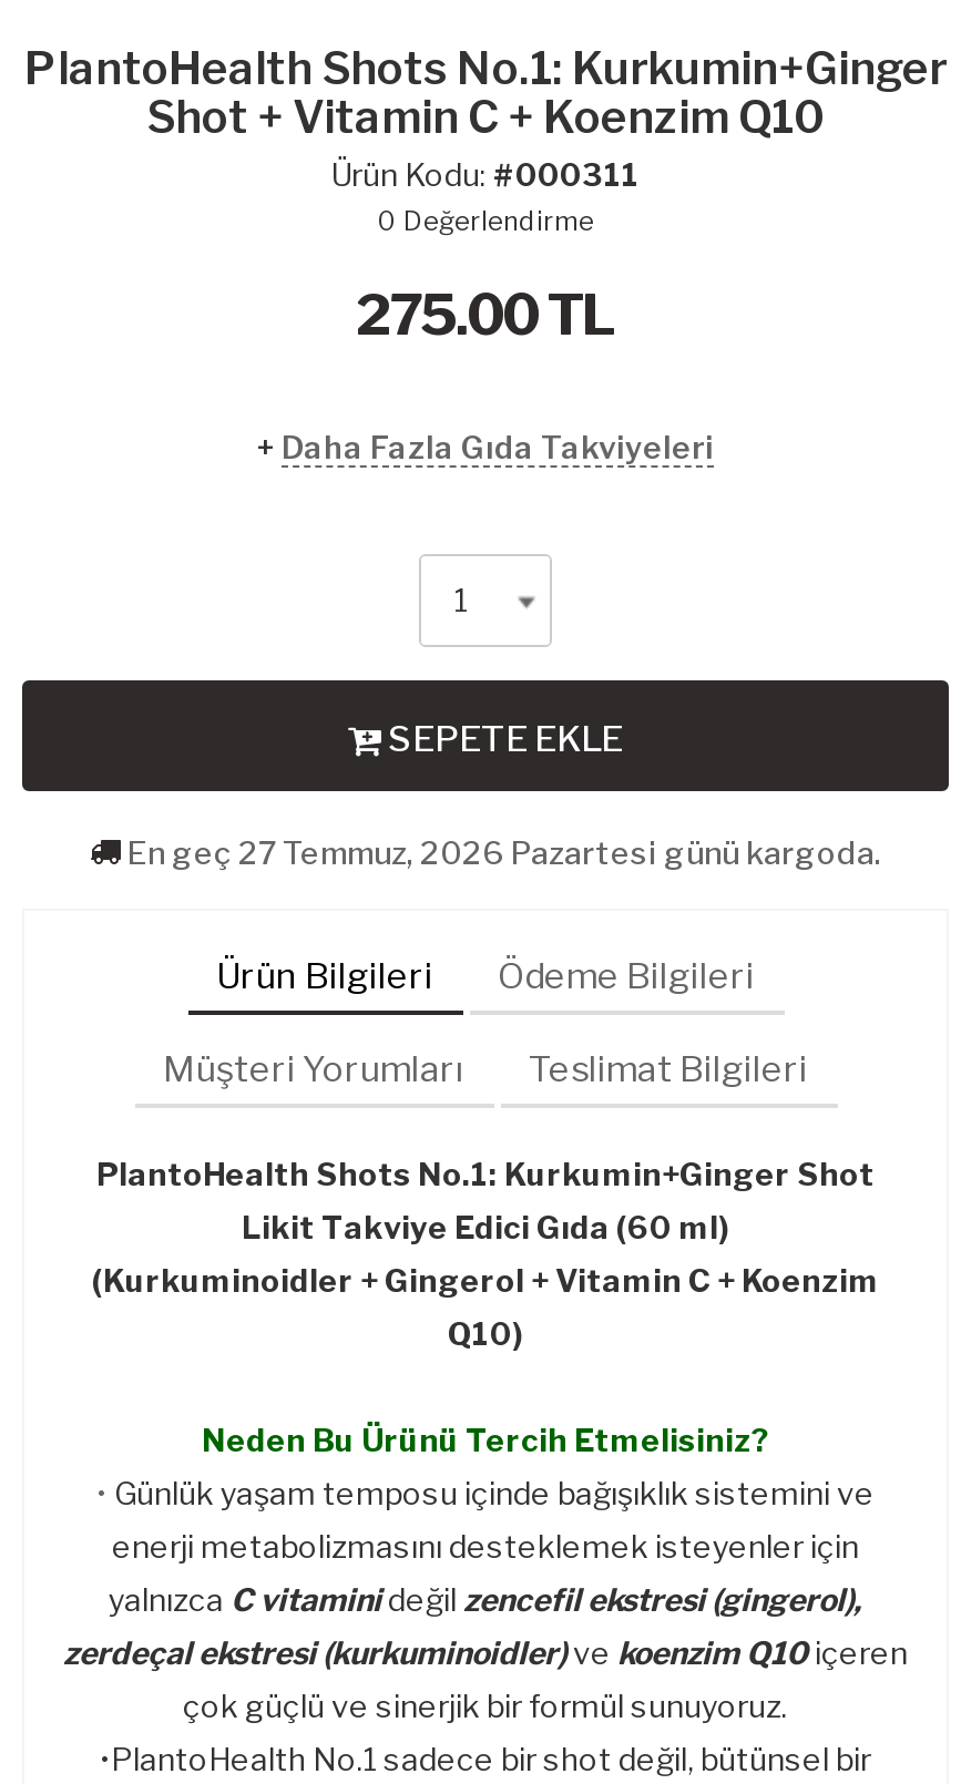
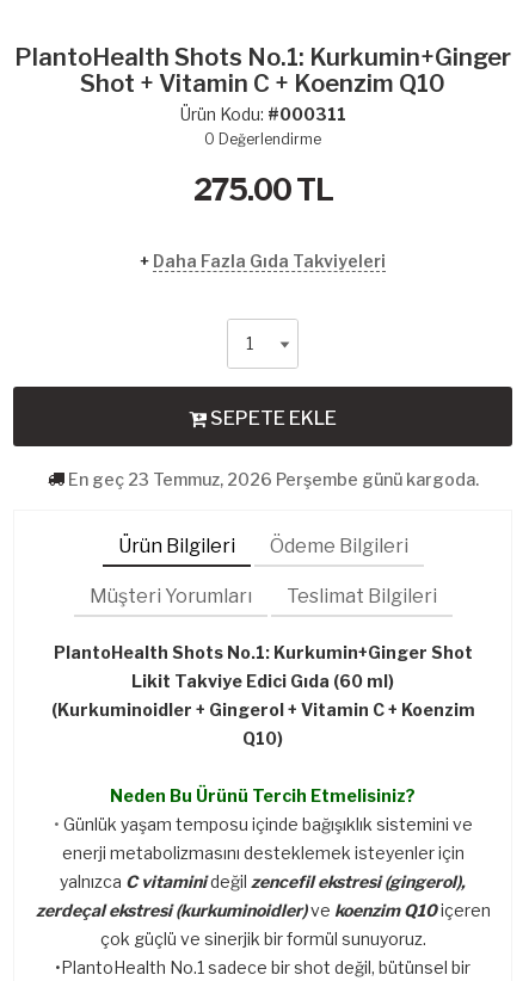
- En geç 27 Temmuz, 2026 Pazartesi günü kargoda.
+ En geç 23 Temmuz, 2026 Perşembe günü kargoda.
